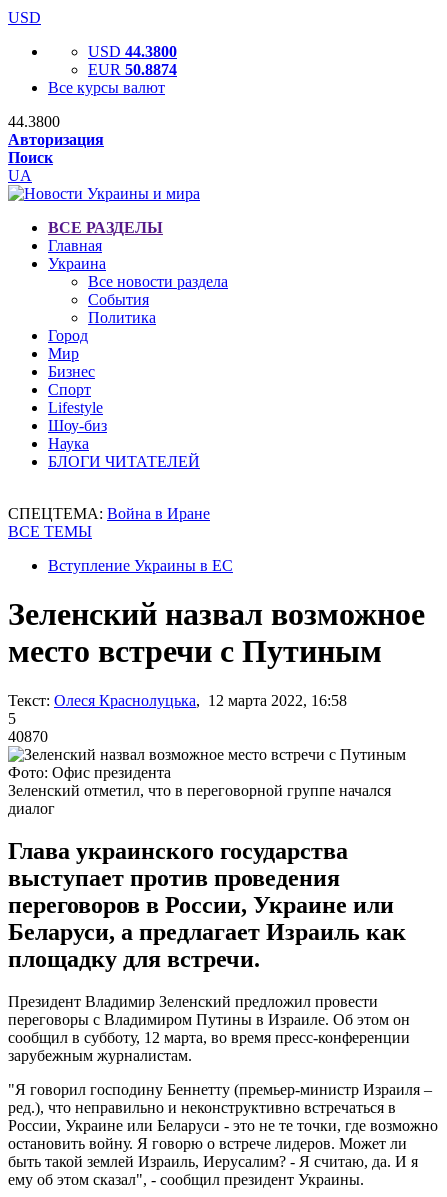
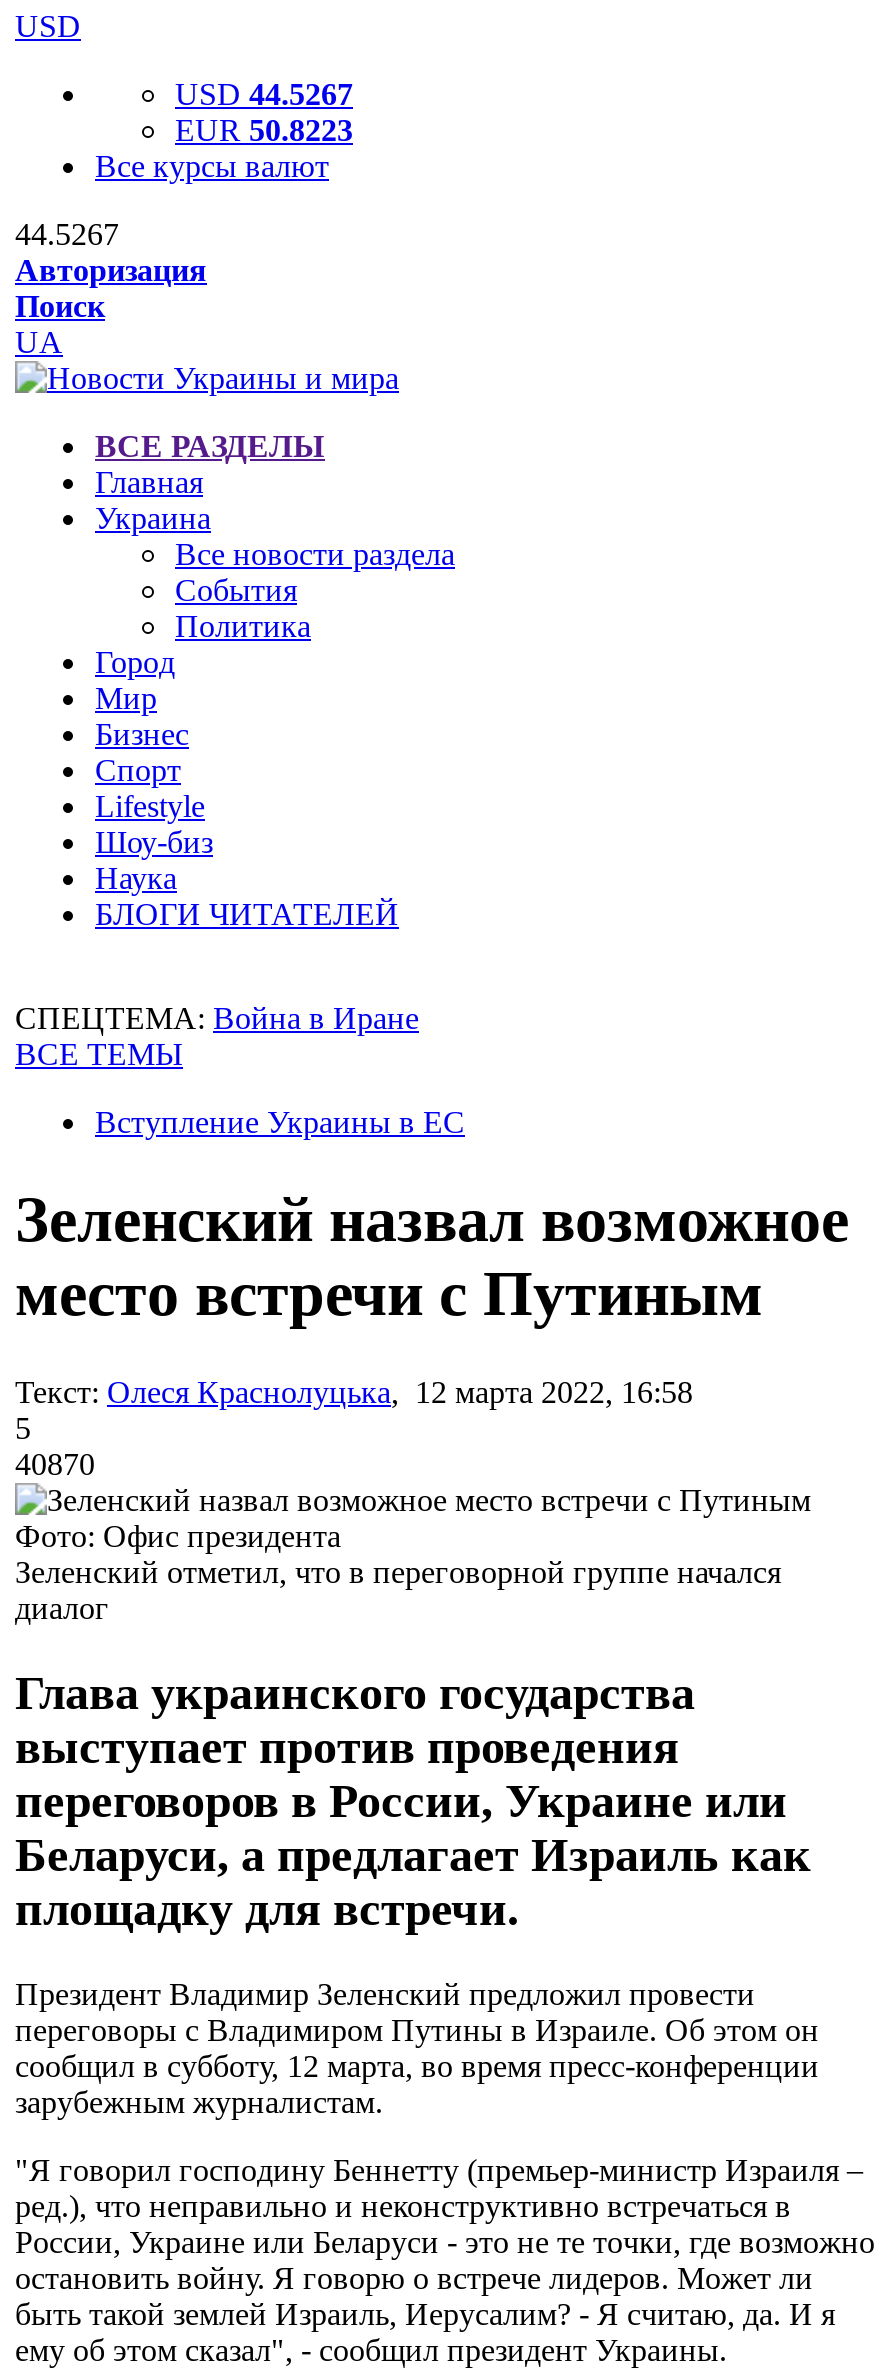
- USD 44.3800
+ USD 44.5267

- EUR 50.8874
+ EUR 50.8223

- 44.3800
+ 44.5267
